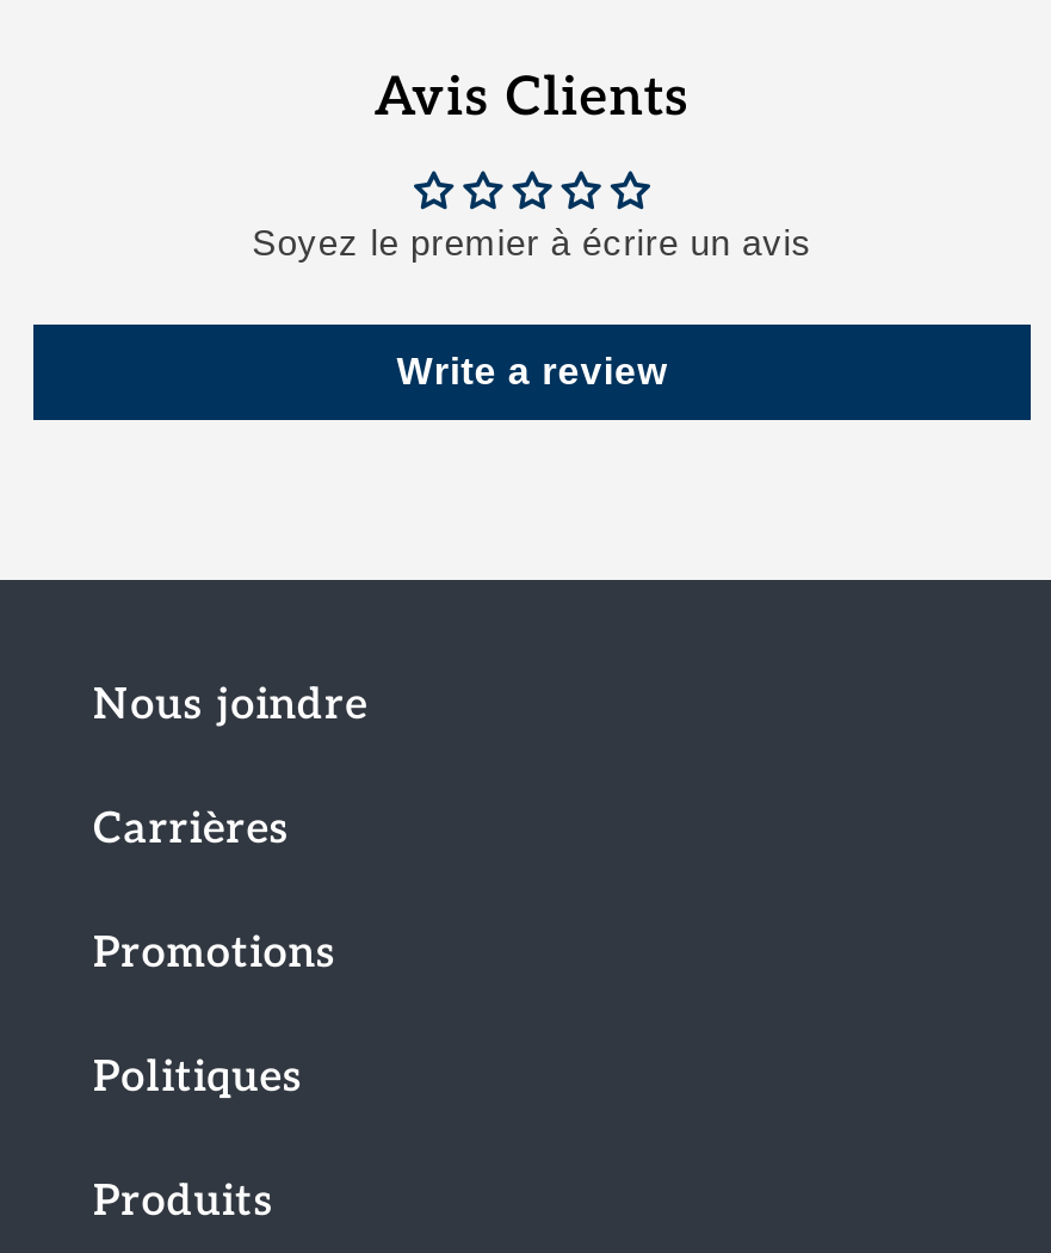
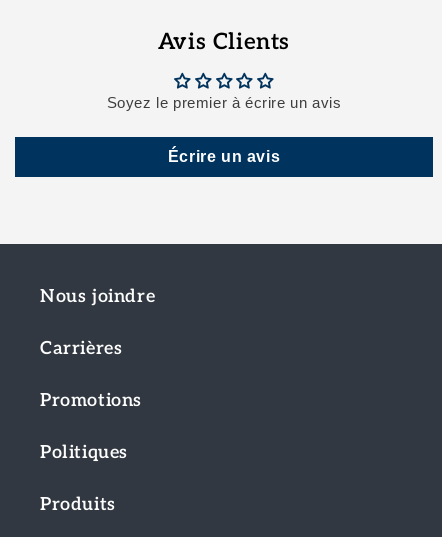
- Write a review
+ Écrire un avis
